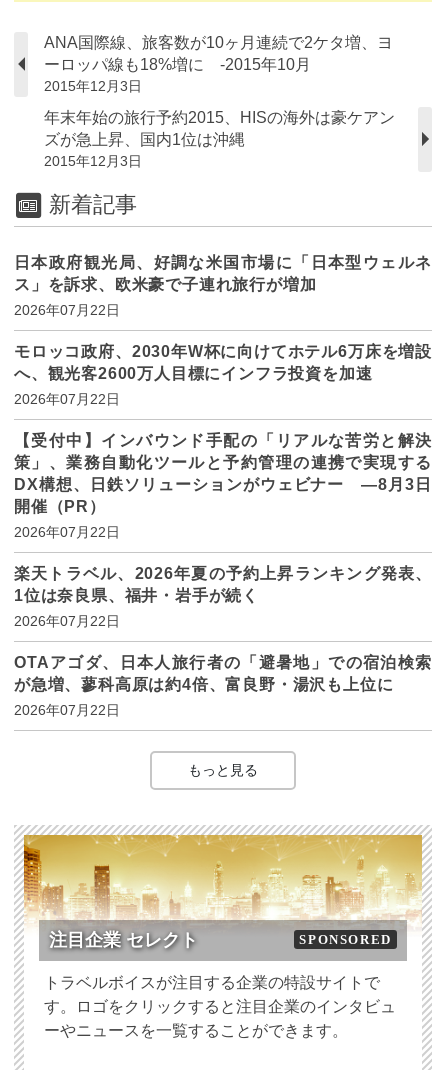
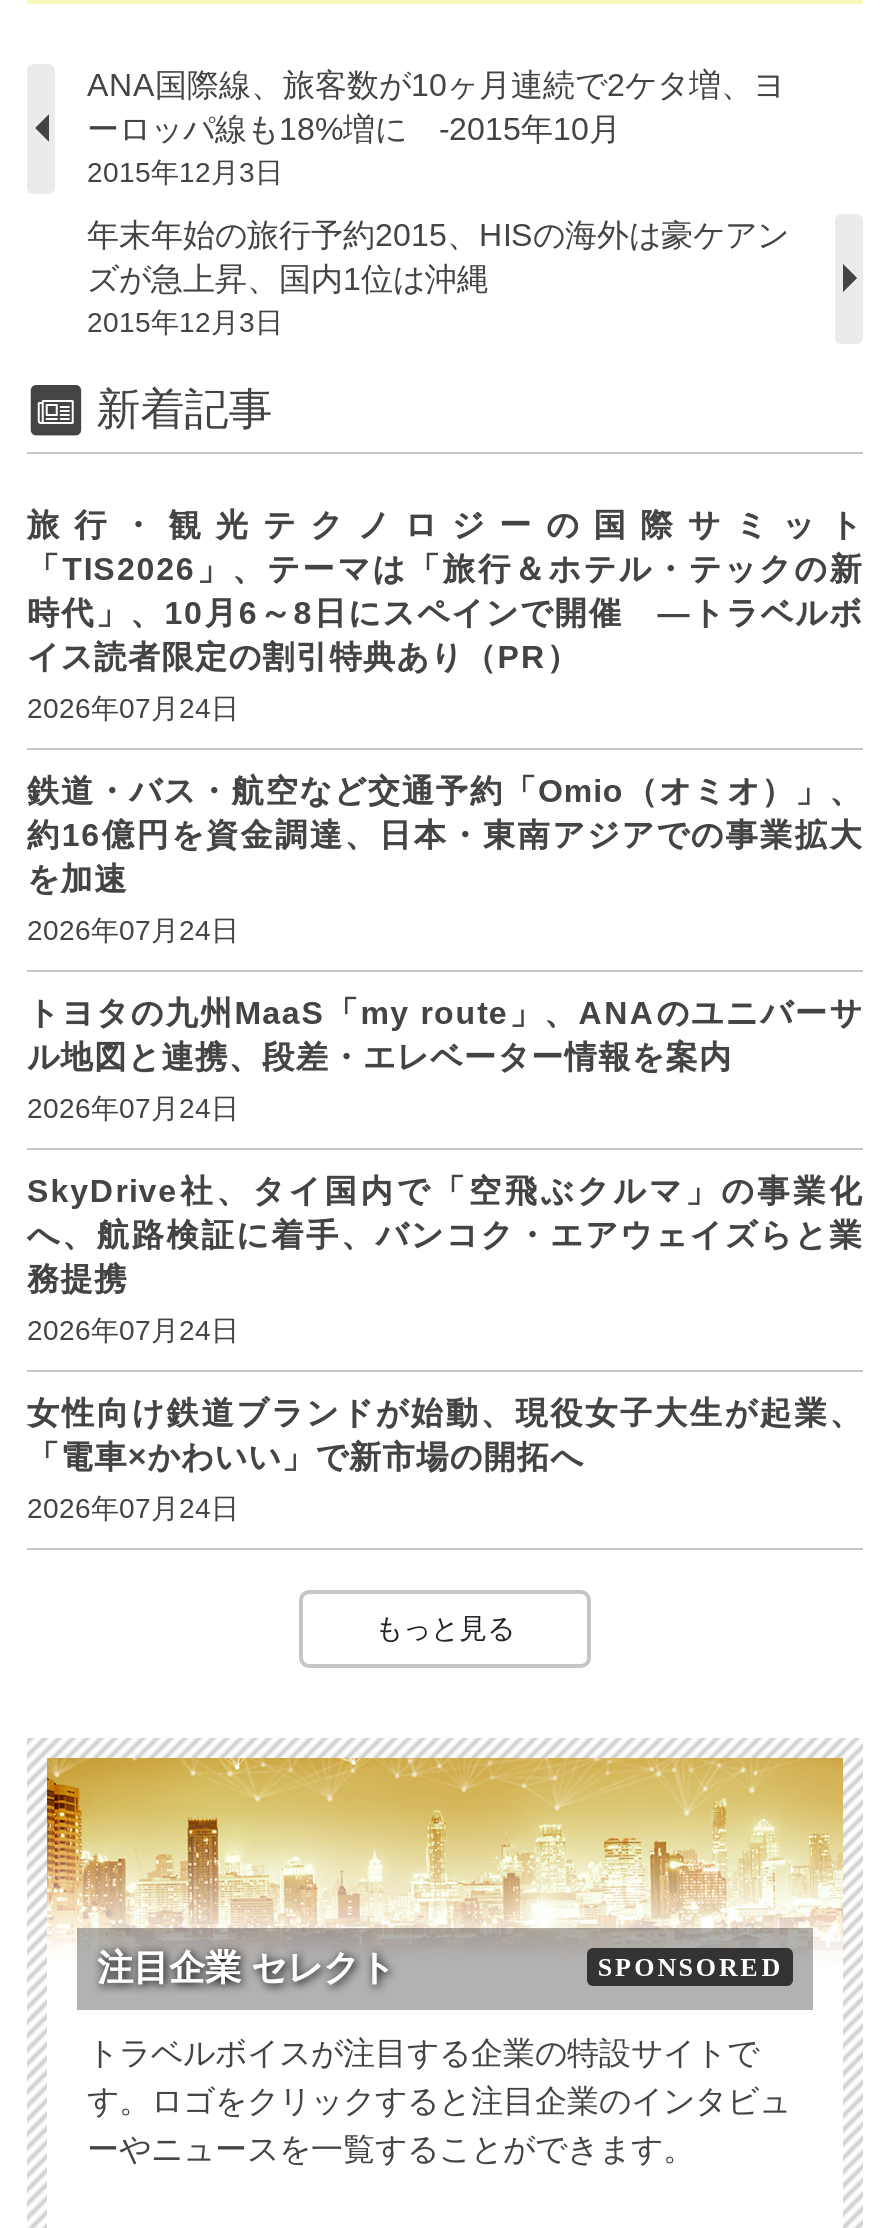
- 日本政府観光局、好調な米国市場に「日本型ウェルネ
- ス」を訴求、欧米豪で子連れ旅行が増加
+ 旅行・観光テクノロジーの国際サミット
+ 「TIS2026」、テーマは「旅行＆ホテル・テックの新
+ 時代」、10月6～8日にスペインで開催 ―トラベルボ
+ イス読者限定の割引特典あり（PR）

- 2026年07月22日
+ 2026年07月24日

- モロッコ政府、2030年W杯に向けてホテル6万床を増設
- へ、観光客2600万人目標にインフラ投資を加速
+ 鉄道・バス・航空など交通予約「Omio（オミオ）」、
+ 約16億円を資金調達、日本・東南アジアでの事業拡大
+ を加速

- 2026年07月22日
+ 2026年07月24日

- 【受付中】インバウンド手配の「リアルな苦労と解決
- 策」、業務自動化ツールと予約管理の連携で実現する
- DX構想、日鉄ソリューションがウェビナー ―8月3日
- 開催（PR）
+ トヨタの九州MaaS「my route」、ANAのユニバーサ
+ ル地図と連携、段差・エレベーター情報を案内

- 2026年07月22日
+ 2026年07月24日

- 楽天トラベル、2026年夏の予約上昇ランキング発表、
- 1位は奈良県、福井・岩手が続く
+ SkyDrive社、タイ国内で「空飛ぶクルマ」の事業化
+ へ、航路検証に着手、バンコク・エアウェイズらと業
+ 務提携

- 2026年07月22日
+ 2026年07月24日

- OTAアゴダ、日本人旅行者の「避暑地」での宿泊検索
- が急増、蓼科高原は約4倍、富良野・湯沢も上位に
+ 女性向け鉄道ブランドが始動、現役女子大生が起業、
+ 「電車×かわいい」で新市場の開拓へ

- 2026年07月22日
+ 2026年07月24日
